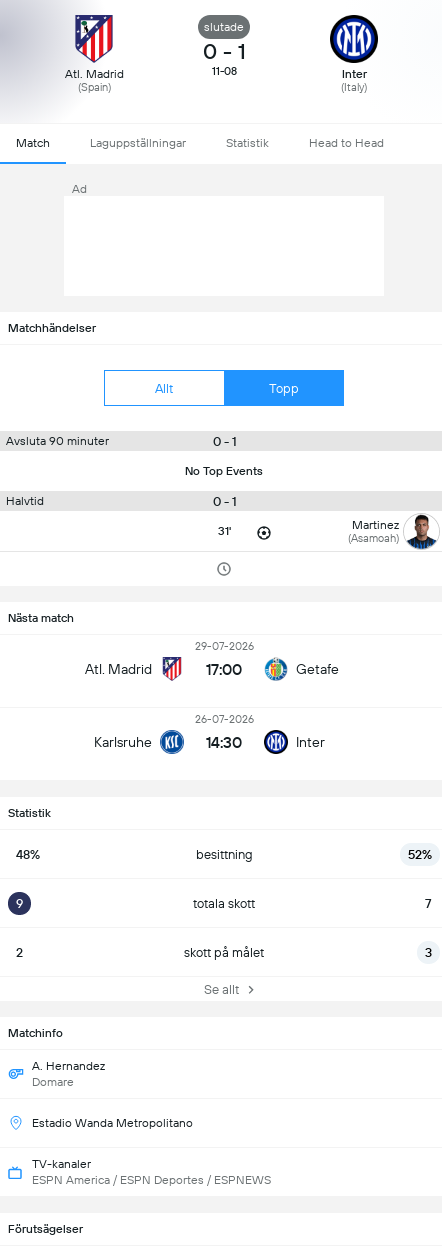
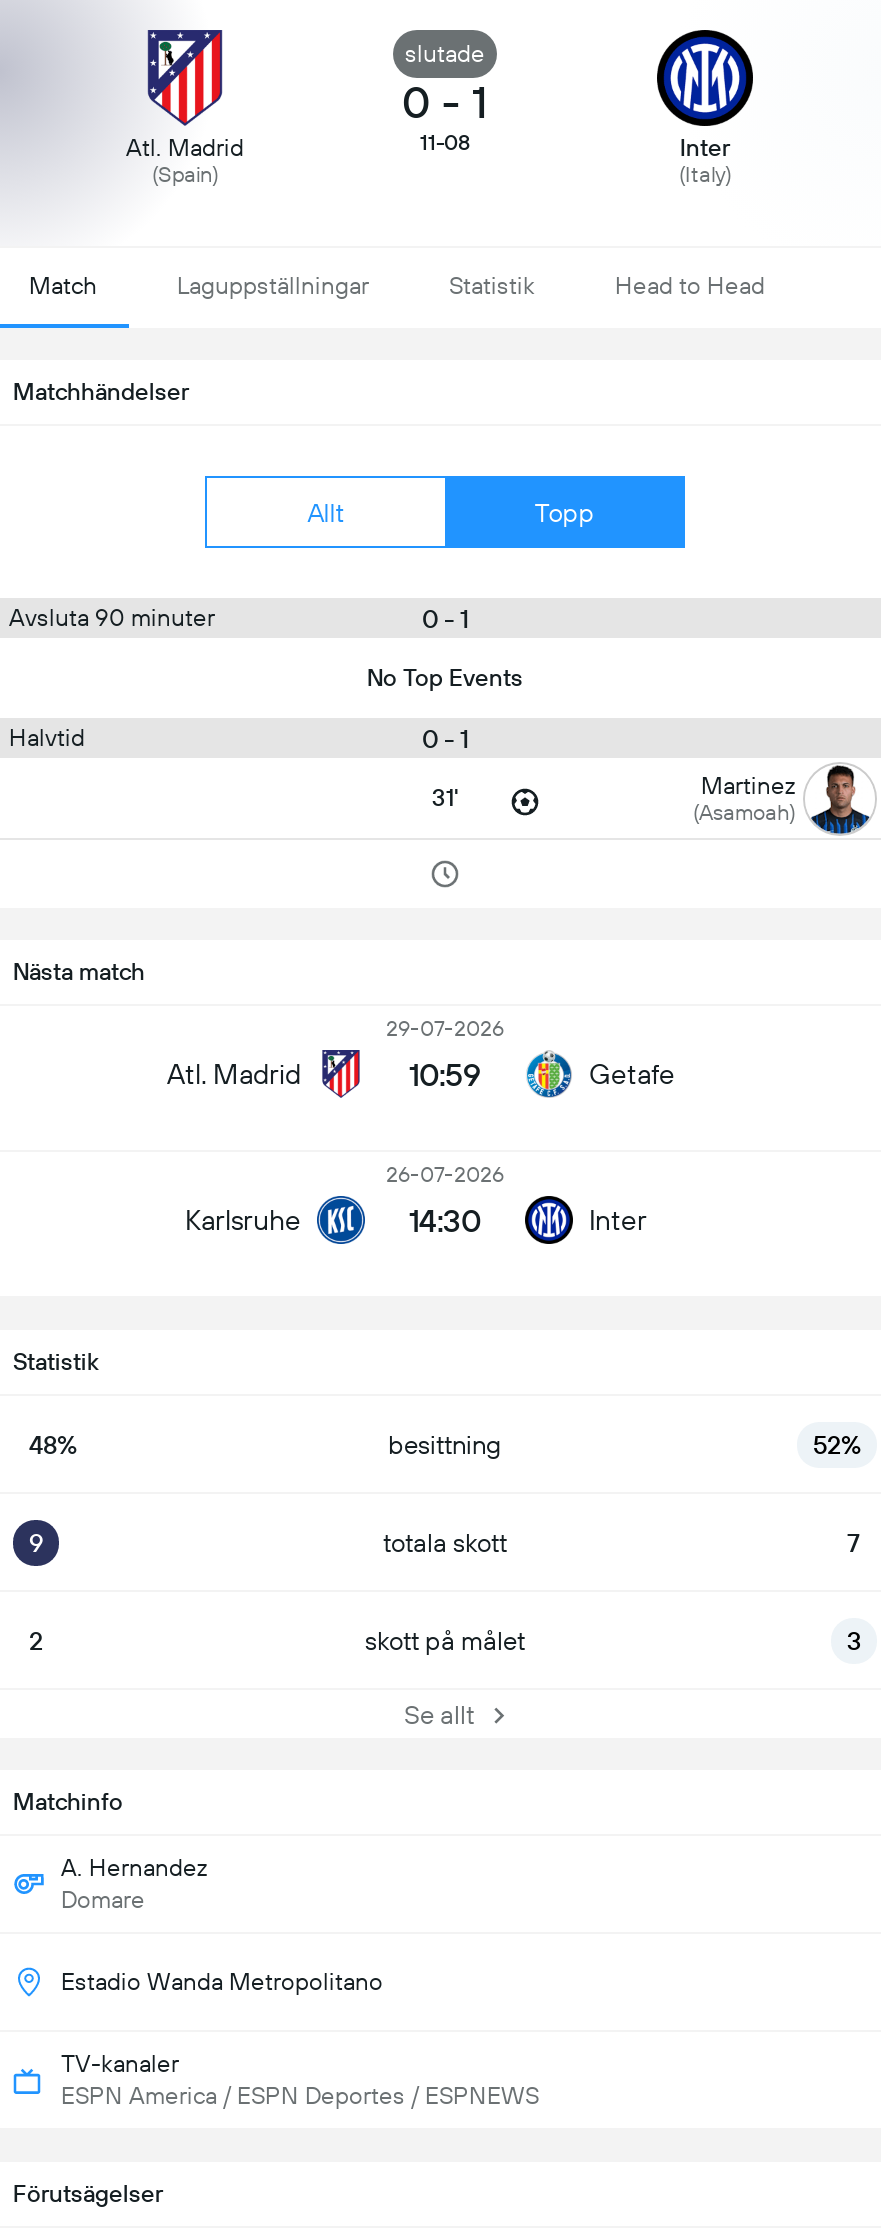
- Ad

- 17:00
+ 10:59
